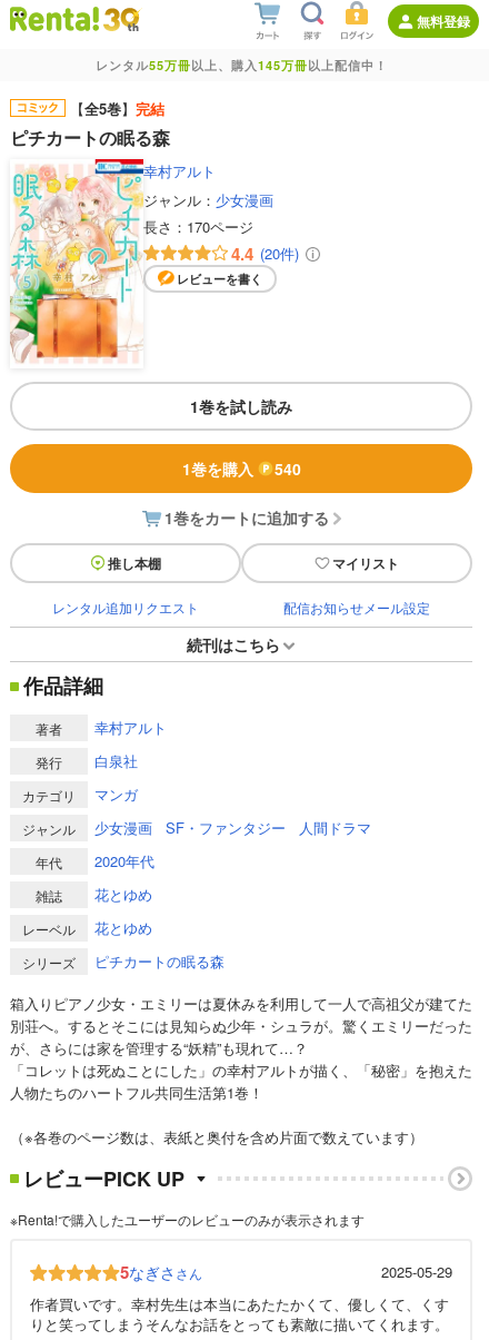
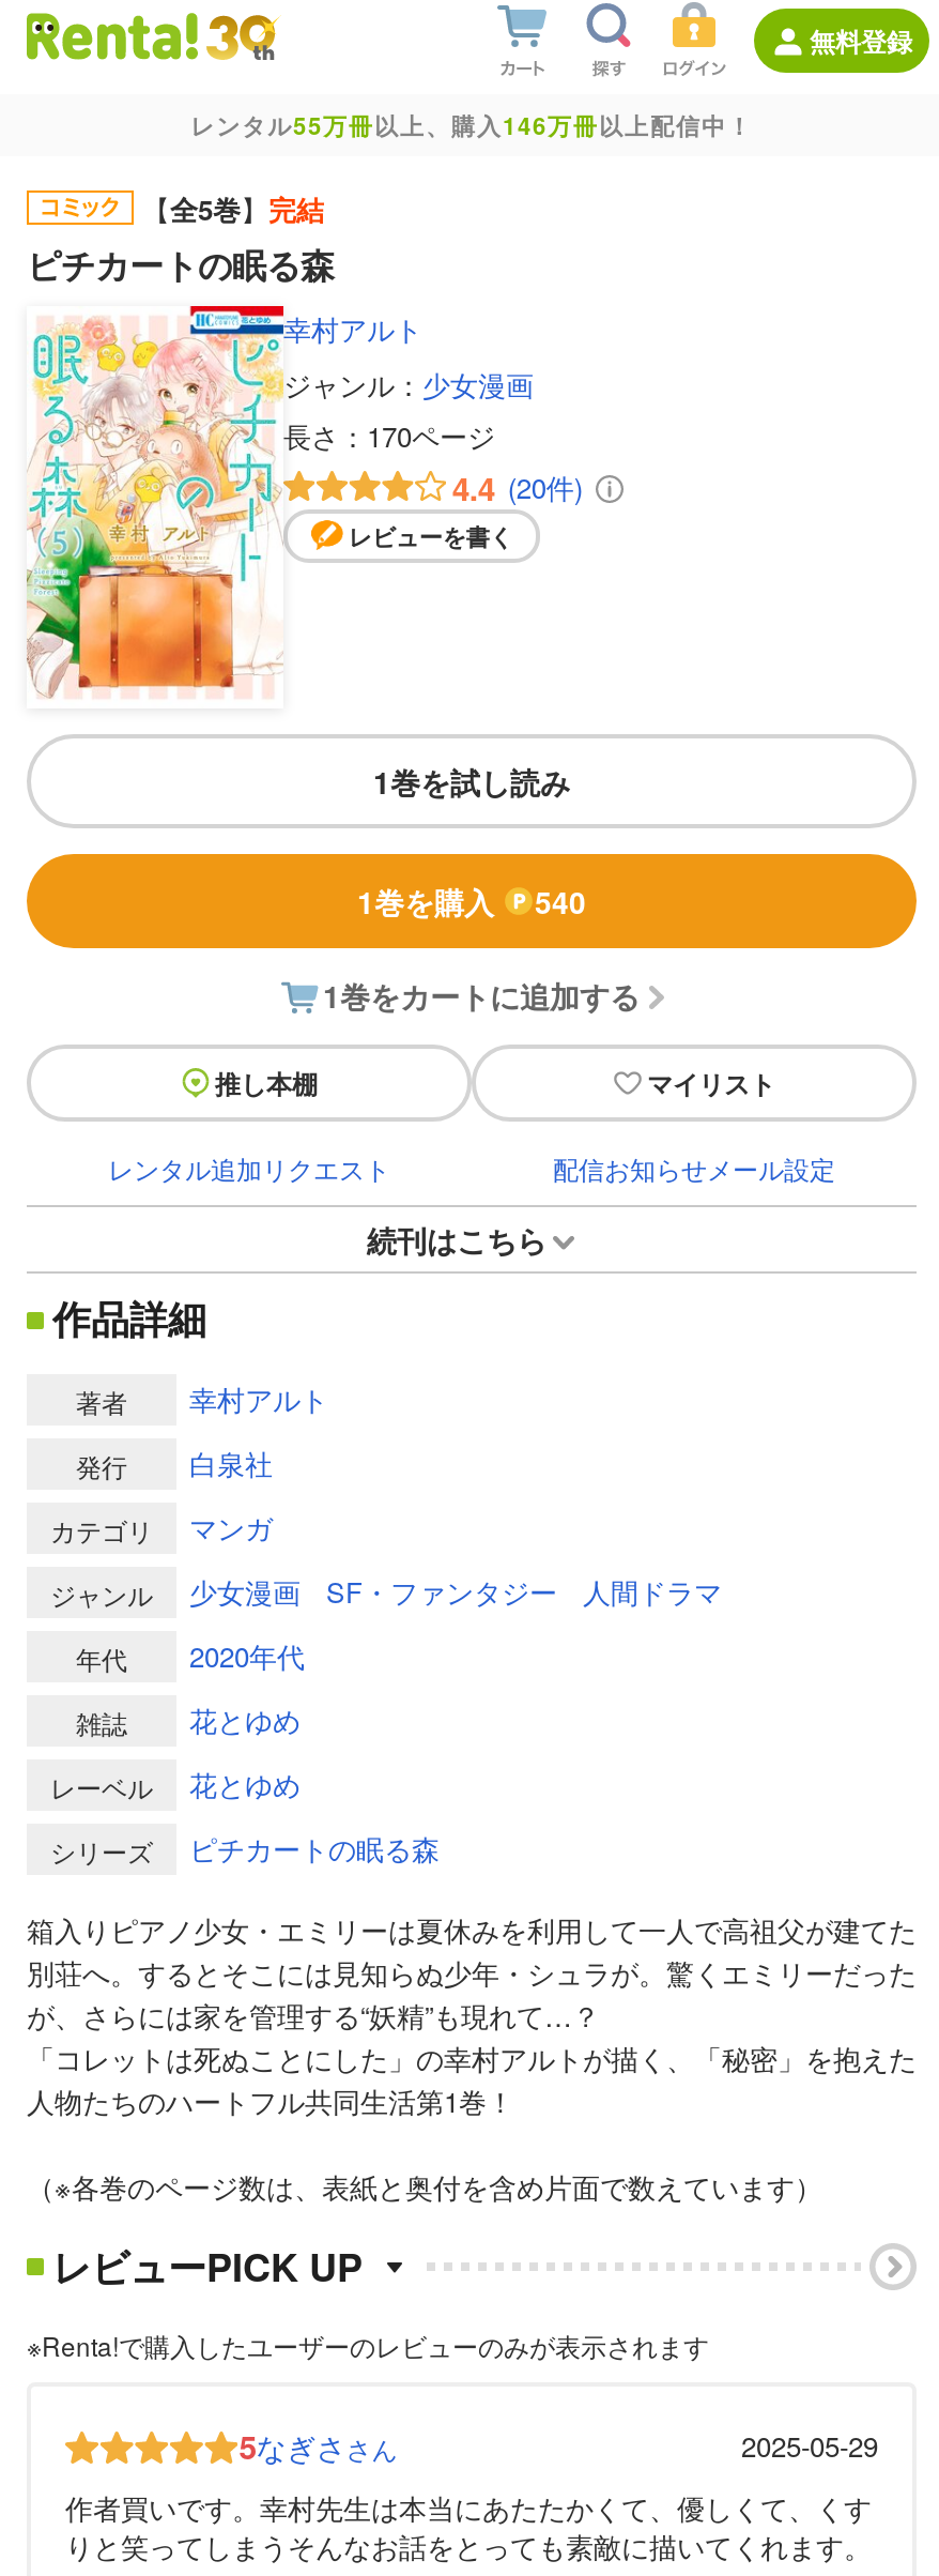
- レンタル55万冊以上、購入145万冊以上配信中！
+ レンタル55万冊以上、購入146万冊以上配信中！
